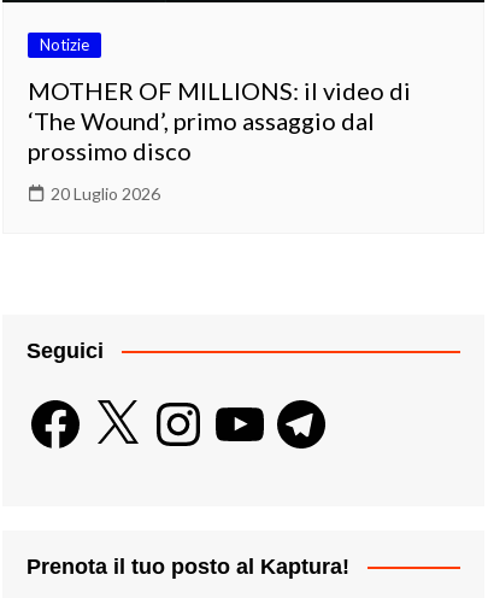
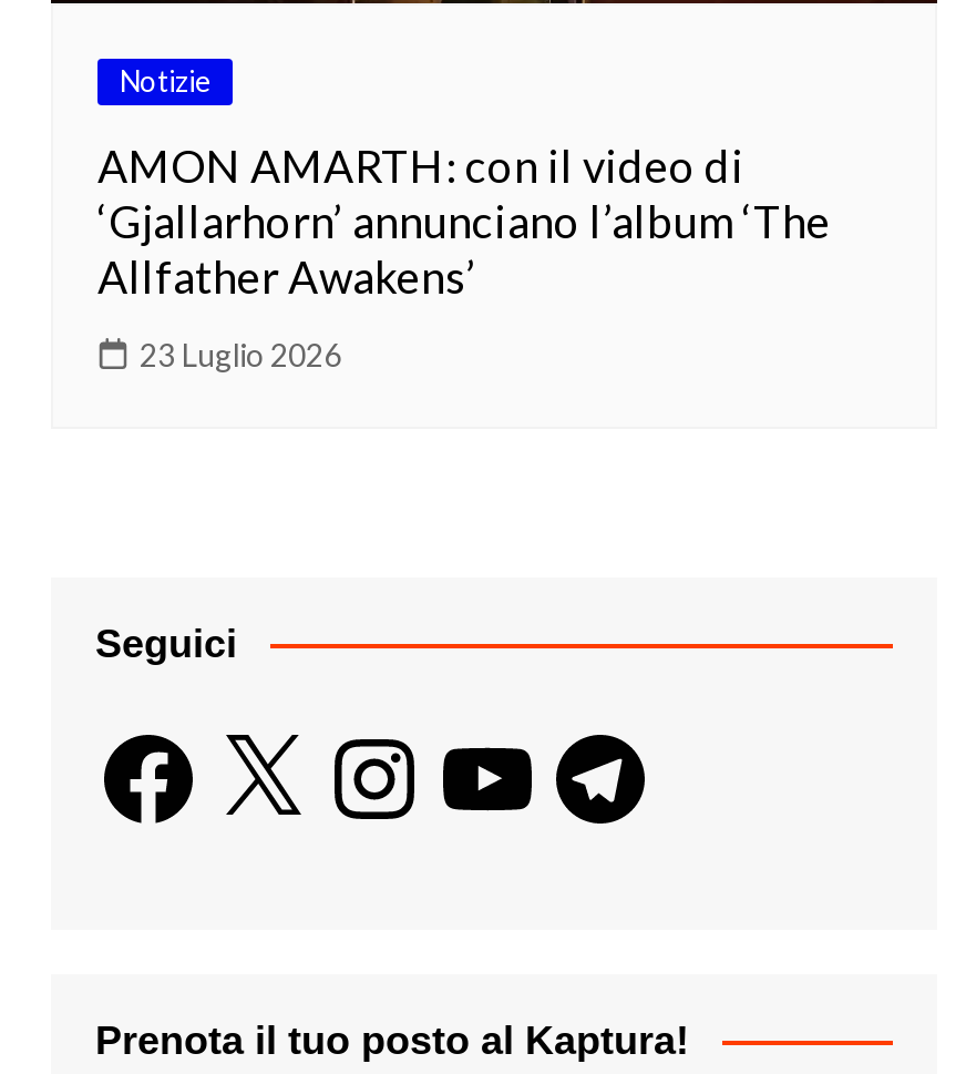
- MOTHER OF MILLIONS: il video di
- ‘The Wound’, primo assaggio dal
- prossimo disco
+ AMON AMARTH: con il video di
+ ‘Gjallarhorn’ annunciano l’album ‘The
+ Allfather Awakens’

- 20 Luglio 2026
+ 23 Luglio 2026
